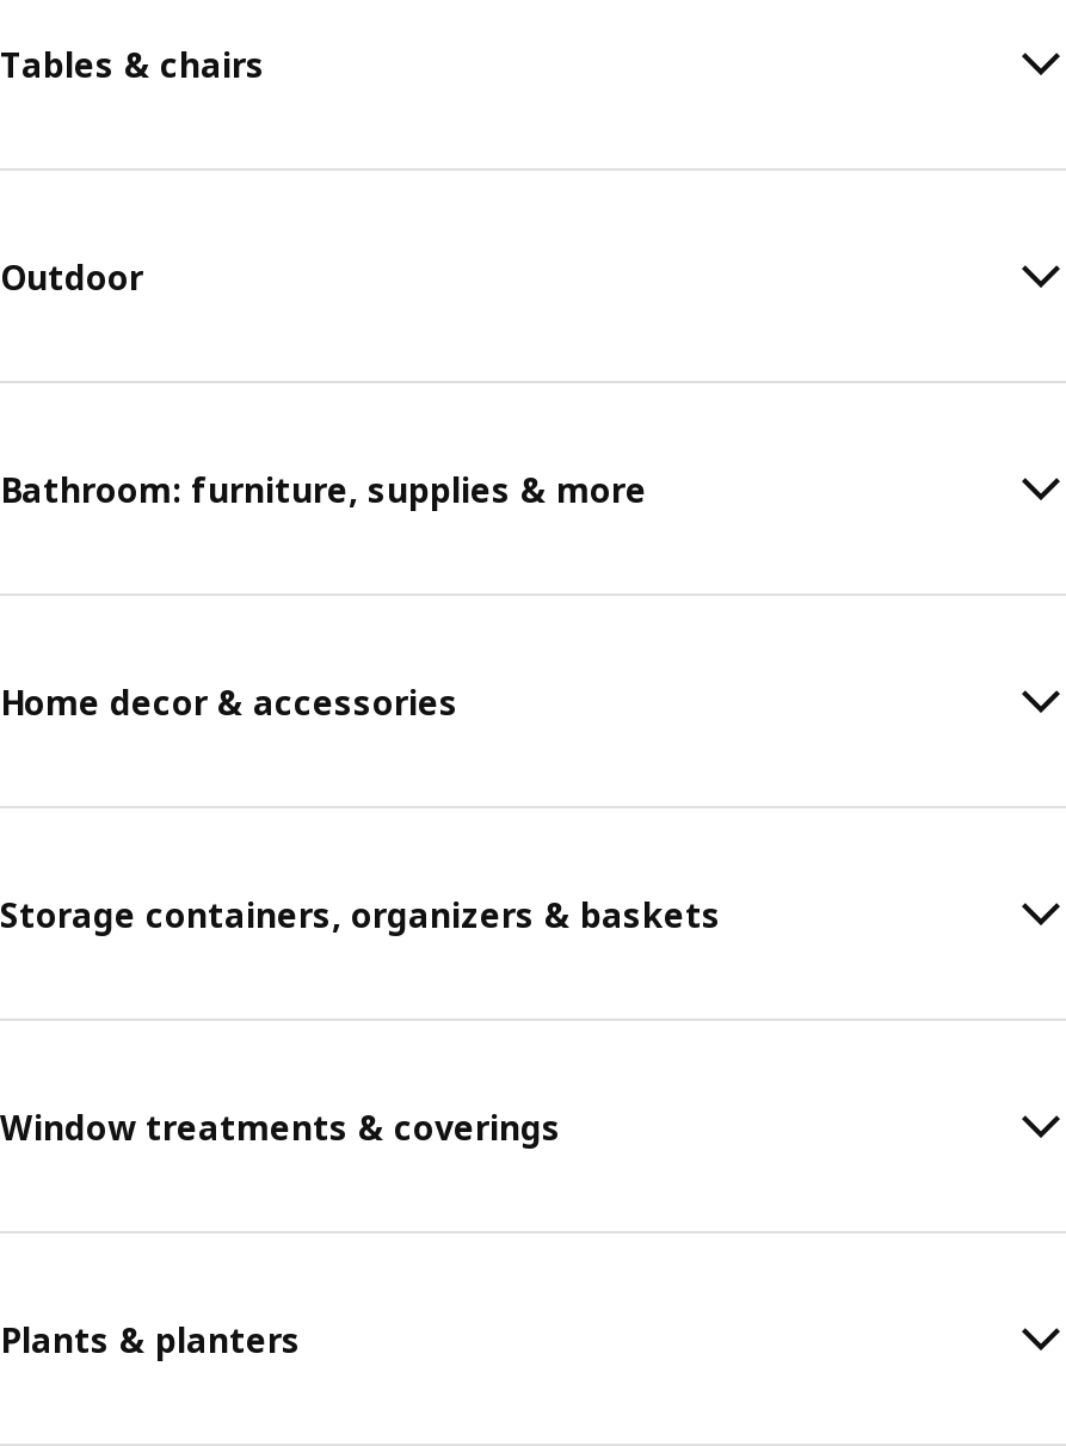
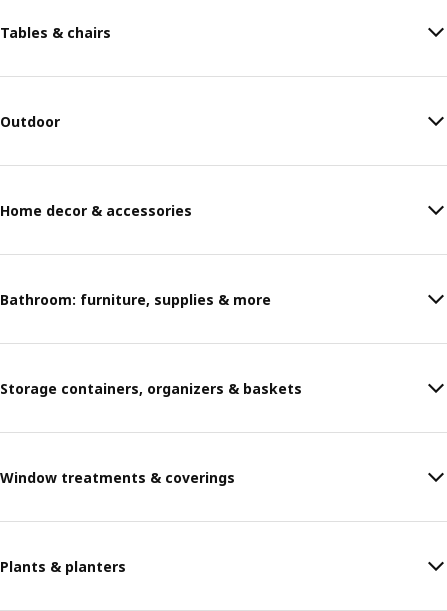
moved down: Bathroom: furniture, supplies & more

moved up: Home decor & accessories
